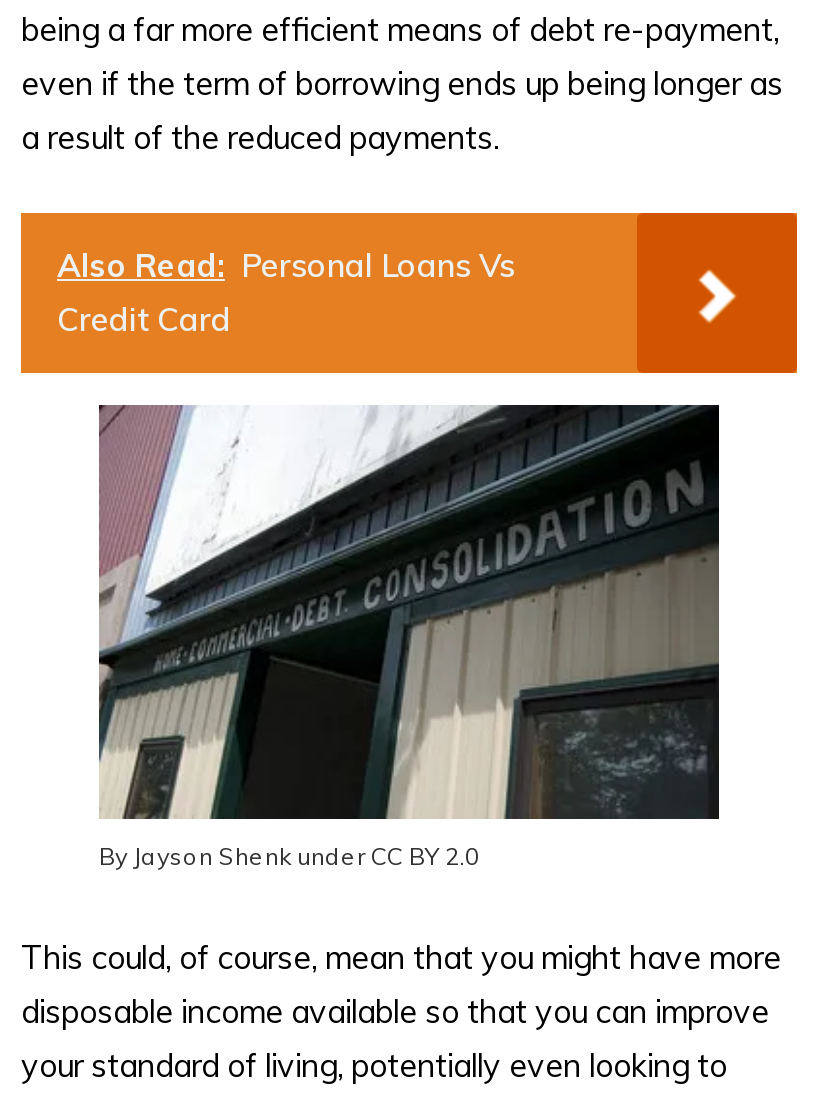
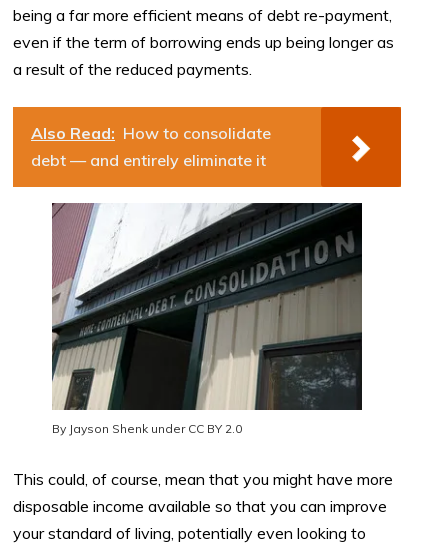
- Also Read: Personal Loans Vs
- Credit Card
+ Also Read: How to consolidate
+ debt — and entirely eliminate it
